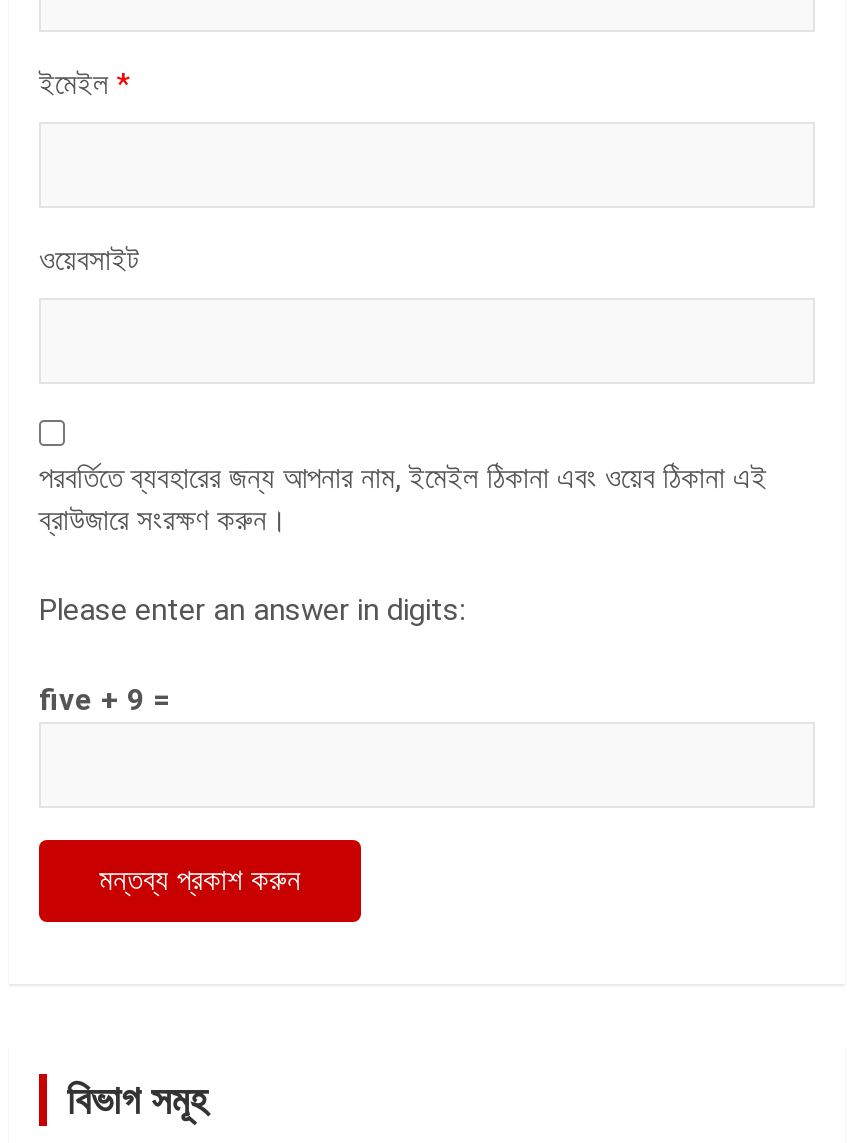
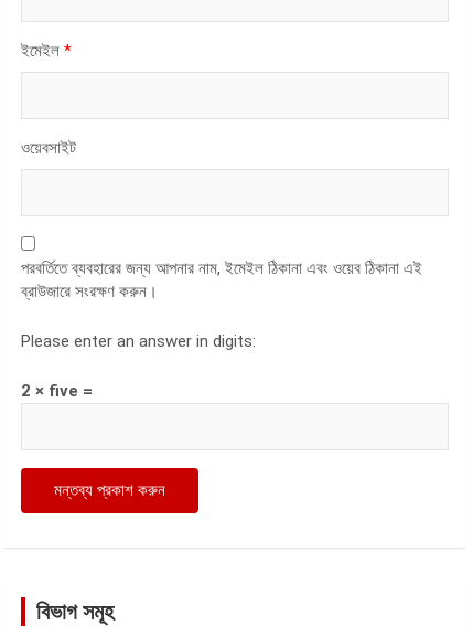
- five + 9 =
+ 2 × five =
